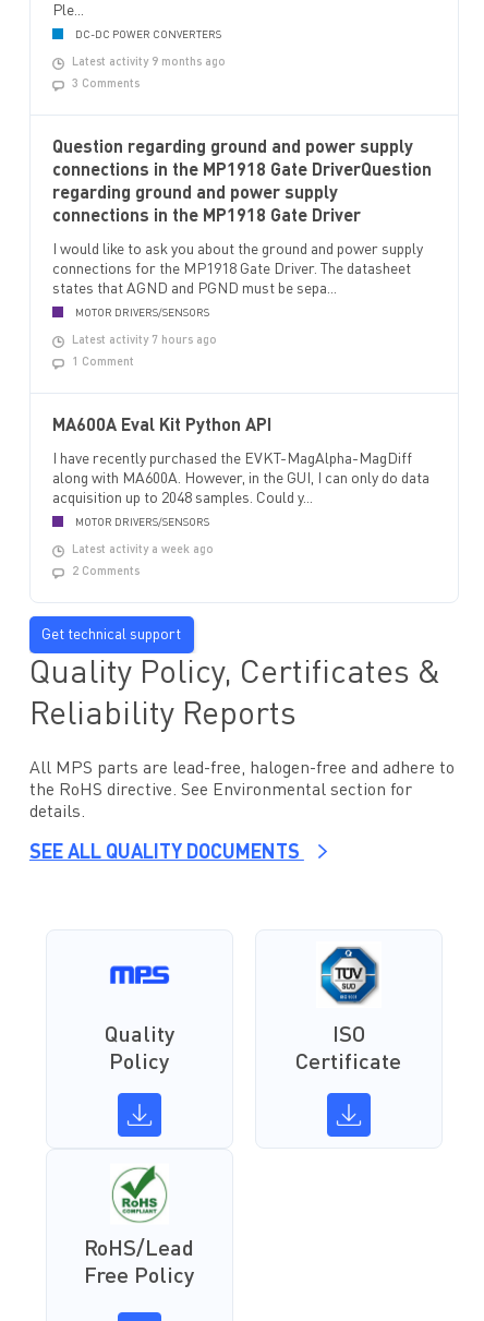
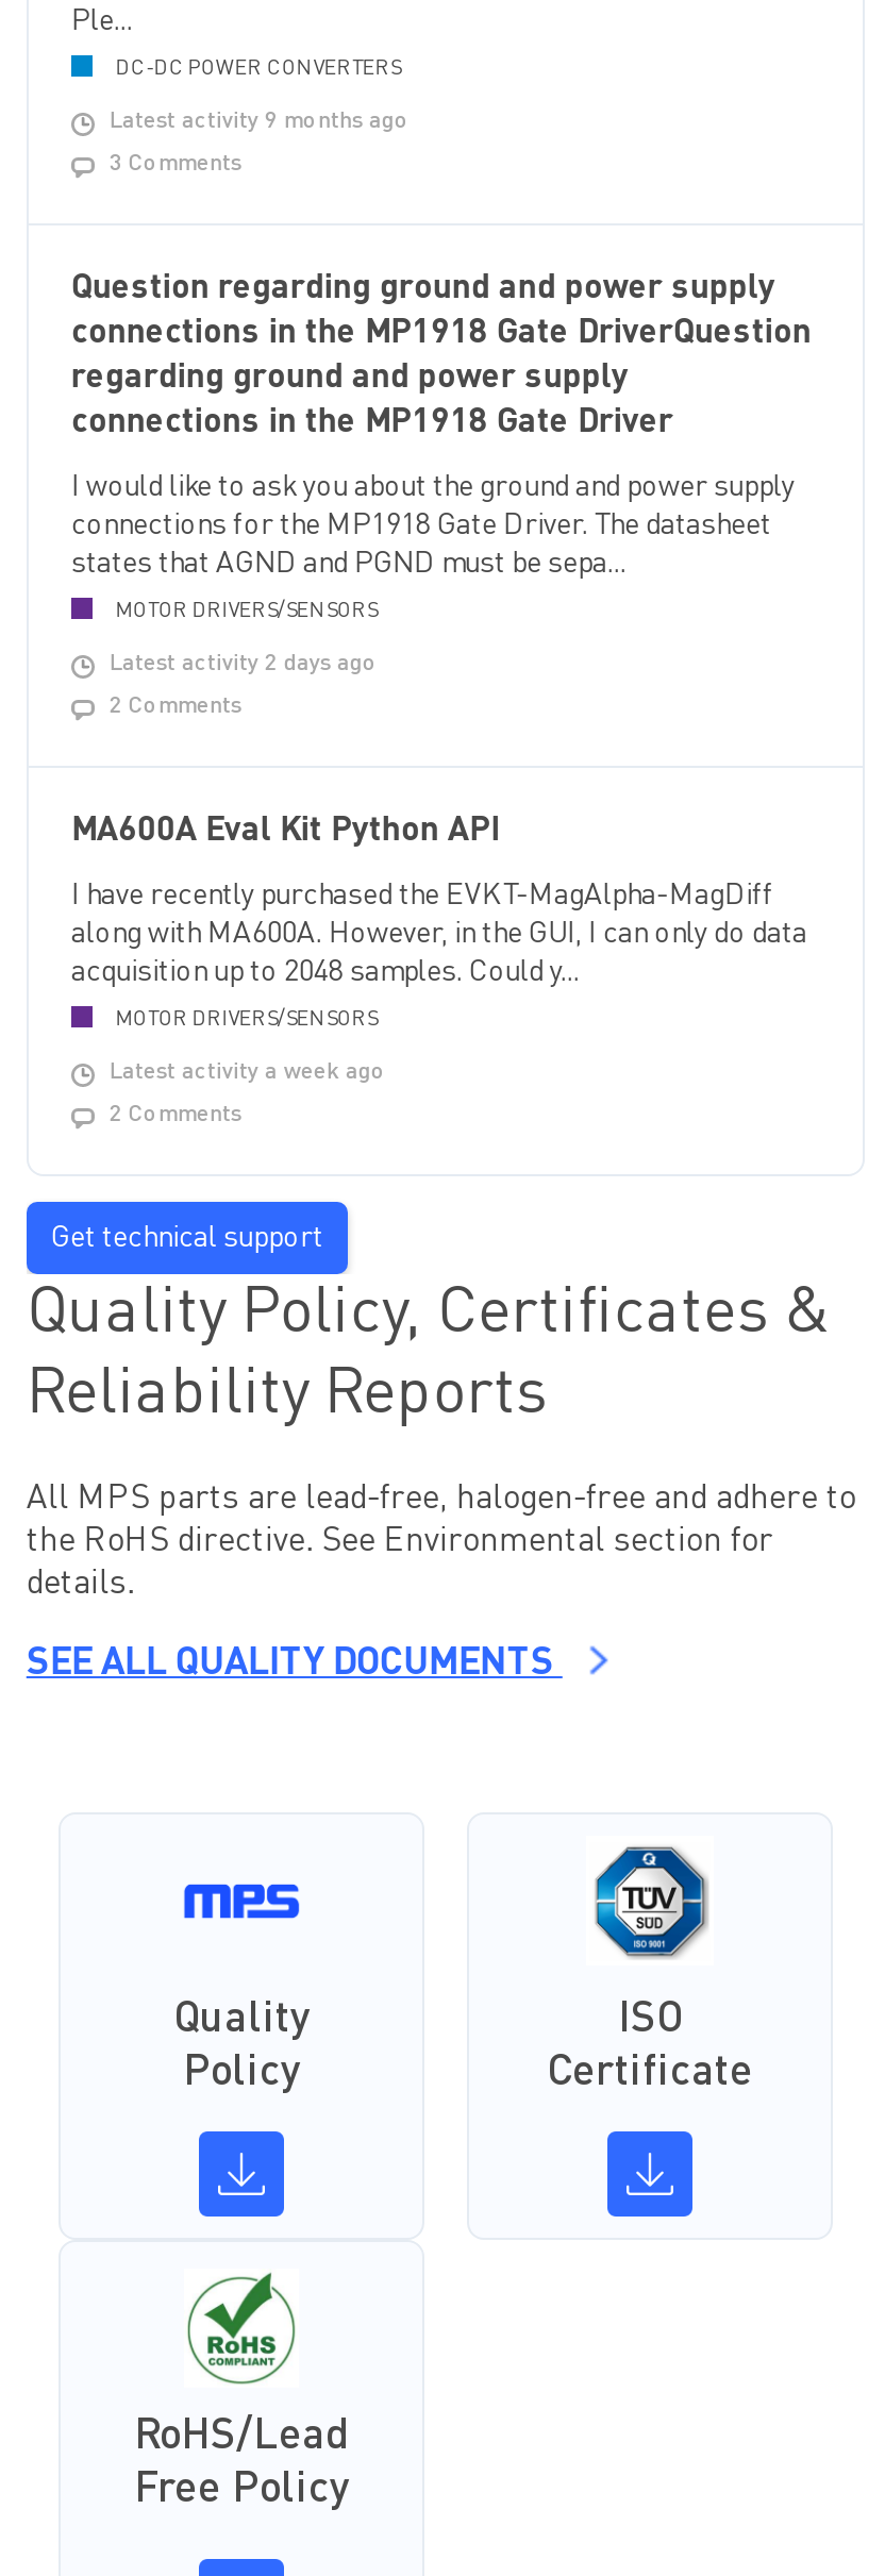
- Latest activity 7 hours ago
+ Latest activity 2 days ago

- 1 Comment
+ 2 Comments
